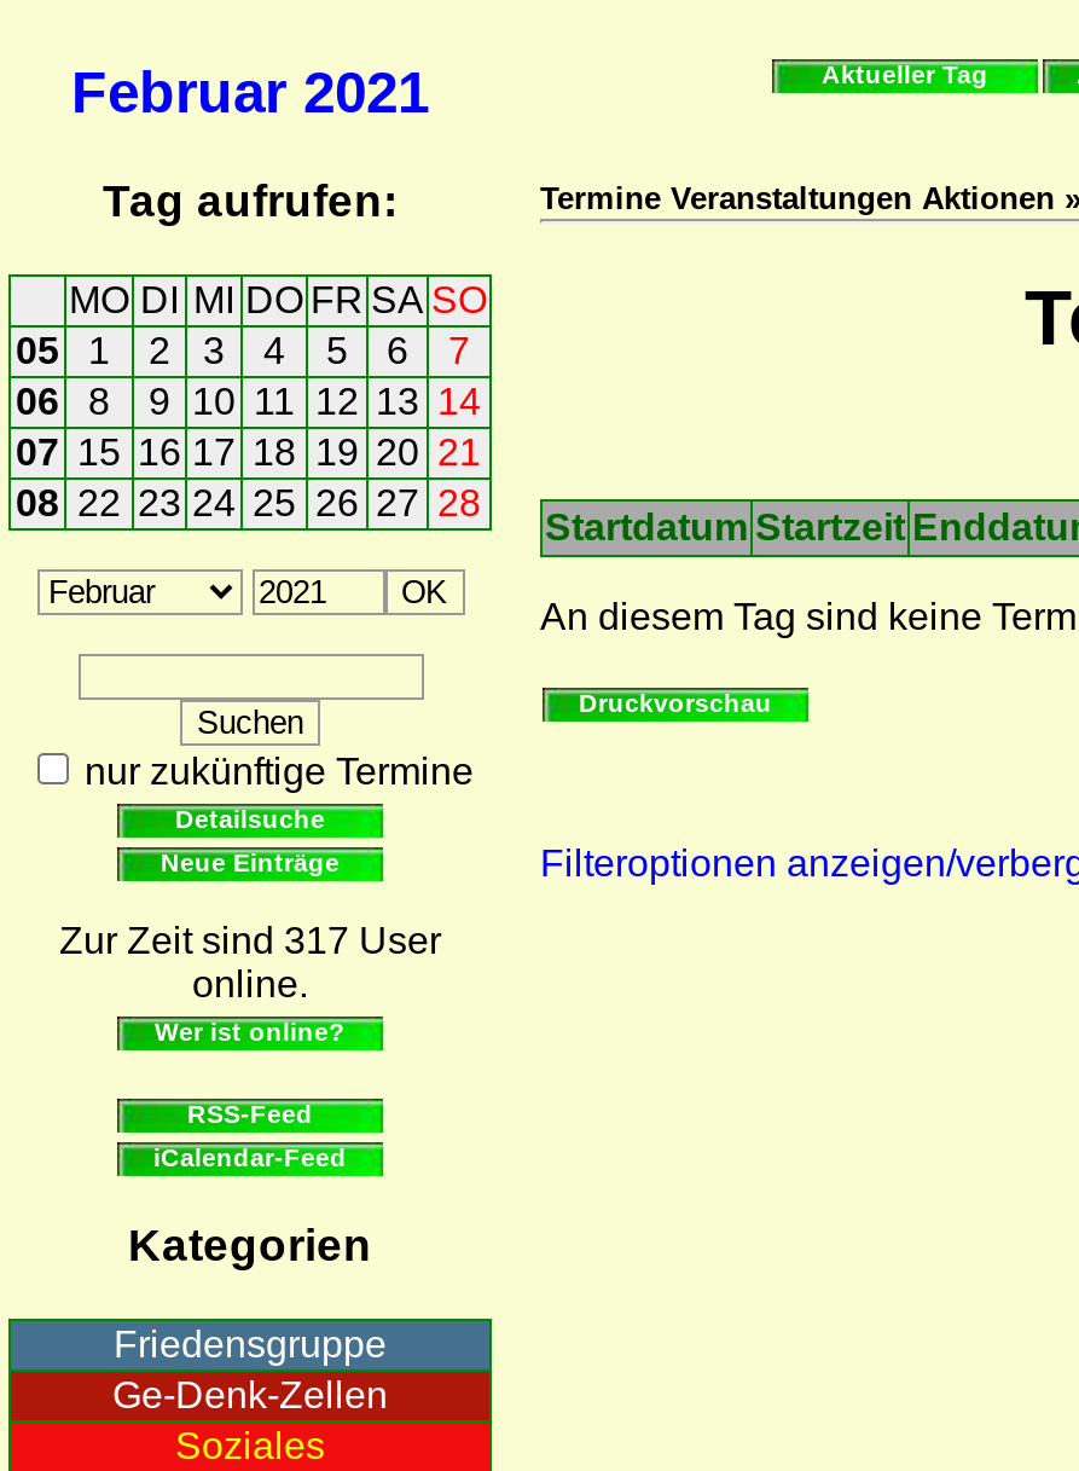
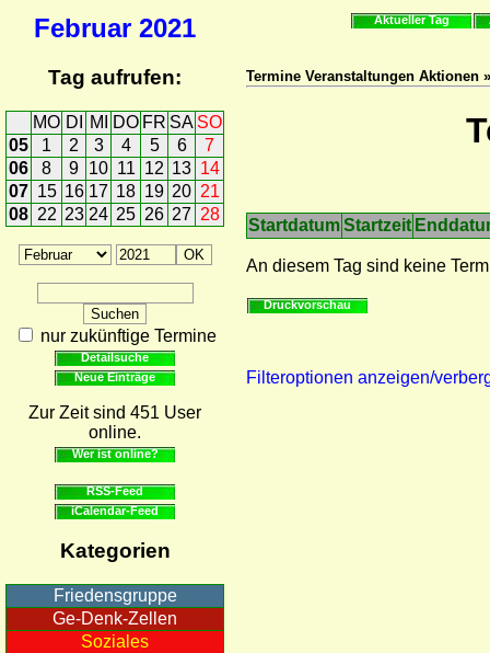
- Zur Zeit sind 317 User
+ Zur Zeit sind 451 User
